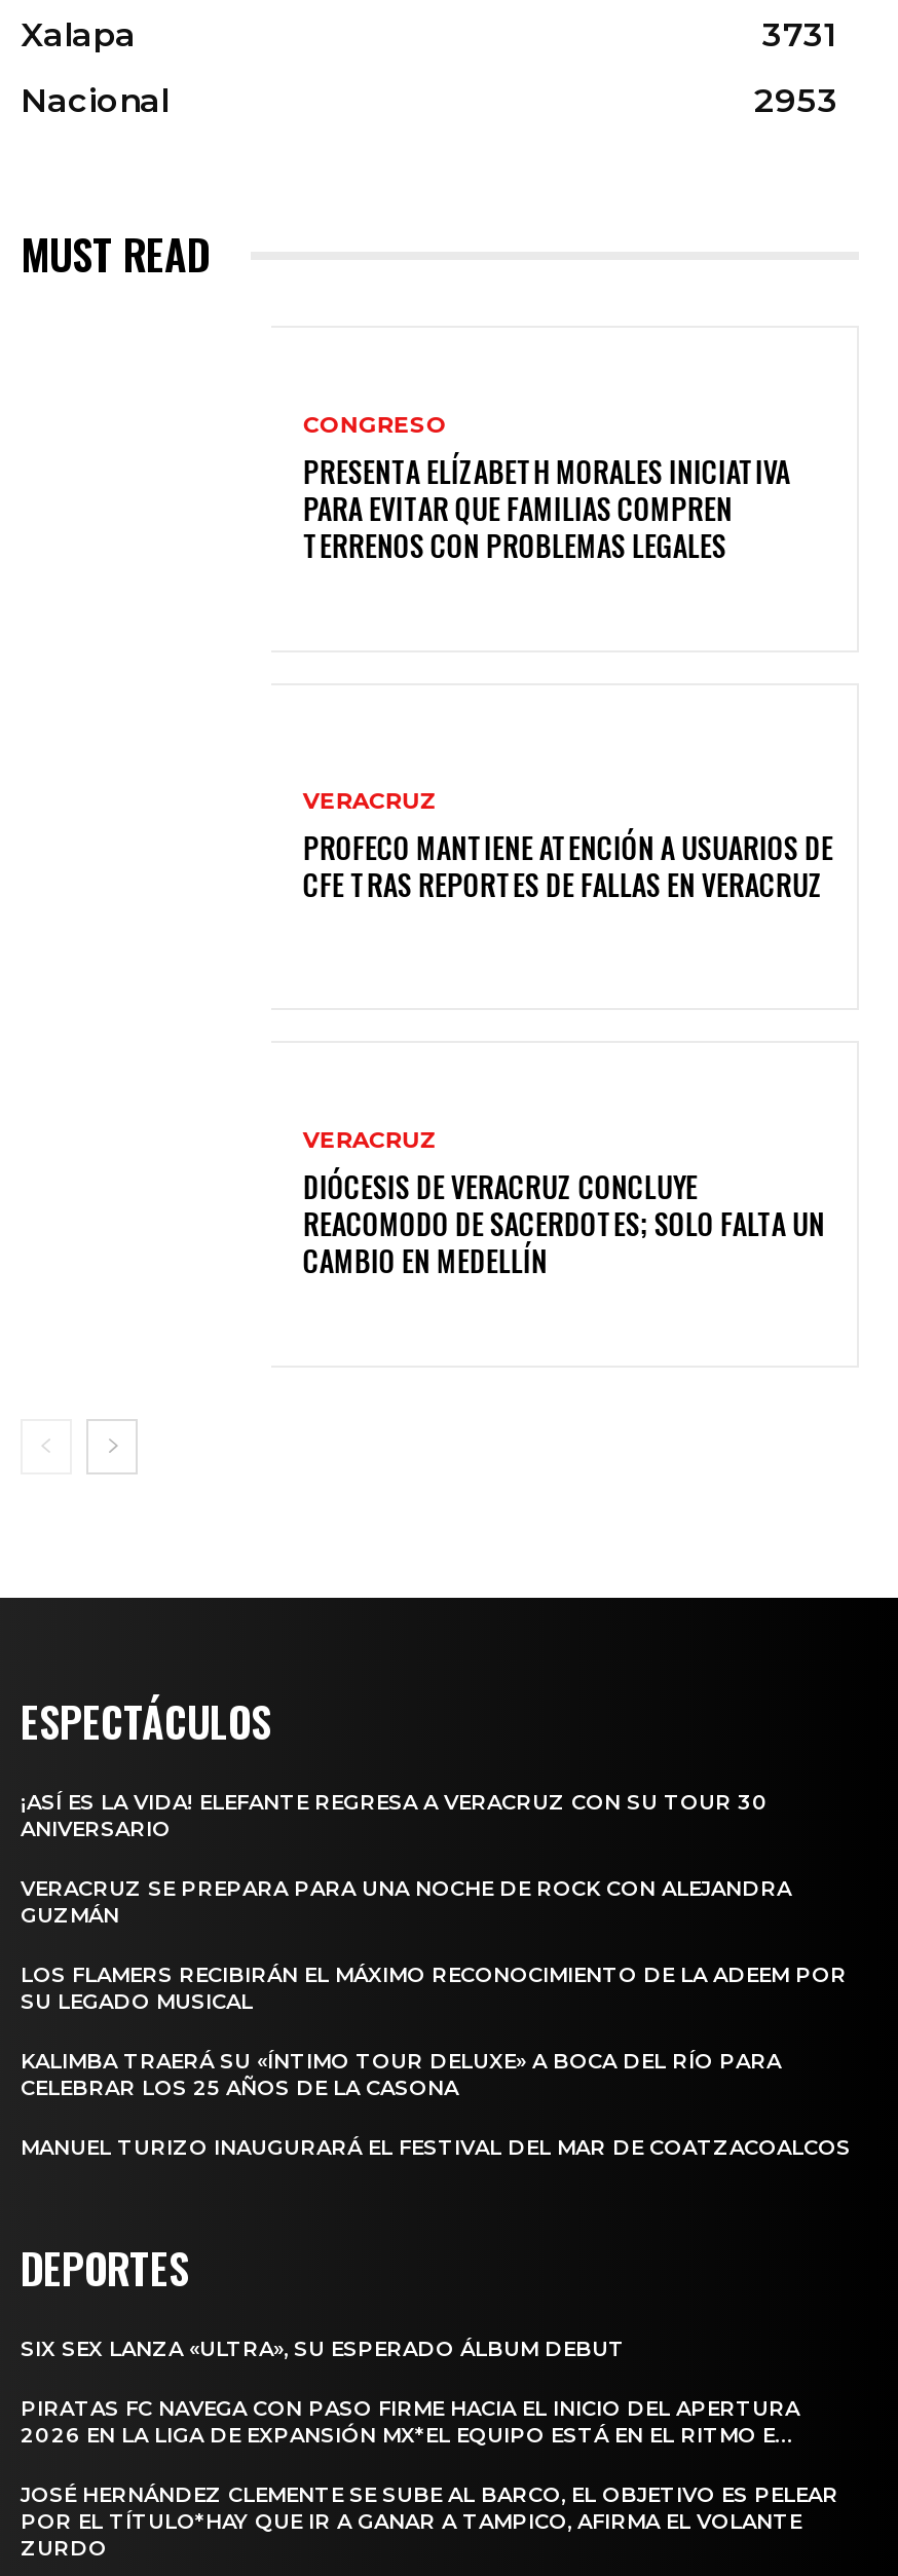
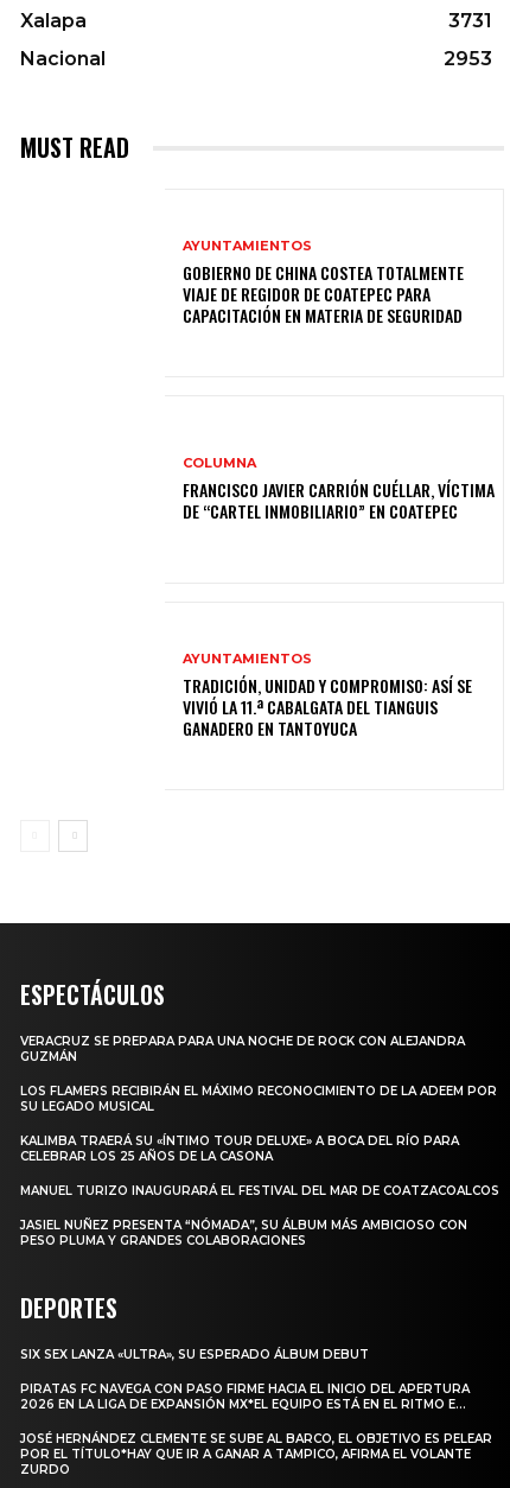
- CONGRESO
- PRESENTA ELÍZABETH MORALES INICIATIVA
- PARA EVITAR QUE FAMILIAS COMPREN
- TERRENOS CON PROBLEMAS LEGALES
+ AYUNTAMIENTOS
+ GOBIERNO DE CHINA COSTEA TOTALMENTE
+ VIAJE DE REGIDOR DE COATEPEC PARA
+ CAPACITACIÓN EN MATERIA DE SEGURIDAD

- VERACRUZ
- PROFECO MANTIENE ATENCIÓN A USUARIOS DE
- CFE TRAS REPORTES DE FALLAS EN VERACRUZ
+ COLUMNA
+ FRANCISCO JAVIER CARRIÓN CUÉLLAR, VÍCTIMA
+ DE “CARTEL INMOBILIARIO” EN COATEPEC

- VERACRUZ
- DIÓCESIS DE VERACRUZ CONCLUYE
- REACOMODO DE SACERDOTES; SOLO FALTA UN
- CAMBIO EN MEDELLÍN
+ AYUNTAMIENTOS
+ TRADICIÓN, UNIDAD Y COMPROMISO: ASÍ SE
+ VIVIÓ LA 11.ª CABALGATA DEL TIANGUIS
+ GANADERO EN TANTOYUCA

- ¡ASÍ ES LA VIDA! ELEFANTE REGRESA A VERACRUZ CON SU TOUR 30
- ANIVERSARIO

moved up: VERACRUZ SE PREPARA PARA UNA NOCHE DE ROCK CON ALEJANDRA | GUZMÁN | LOS FLAMERS RECIBIRÁN EL MÁXIMO RECONOCIMIENTO DE LA ADEEM POR | SU LEGADO MUSICAL | KALIMBA TRAERÁ SU «ÍNTIMO TOUR DELUXE» A BOCA DEL RÍO PARA | CELEBRAR LOS 25 AÑOS DE LA CASONA | MANUEL TURIZO INAUGURARÁ EL FESTIVAL DEL MAR DE COATZACOALCOS

+ JASIEL NUÑEZ PRESENTA “NÓMADA”, SU ÁLBUM MÁS AMBICIOSO CON
+ PESO PLUMA Y GRANDES COLABORACIONES
